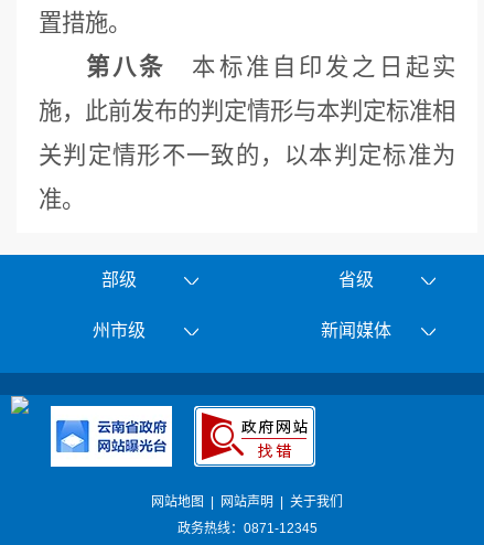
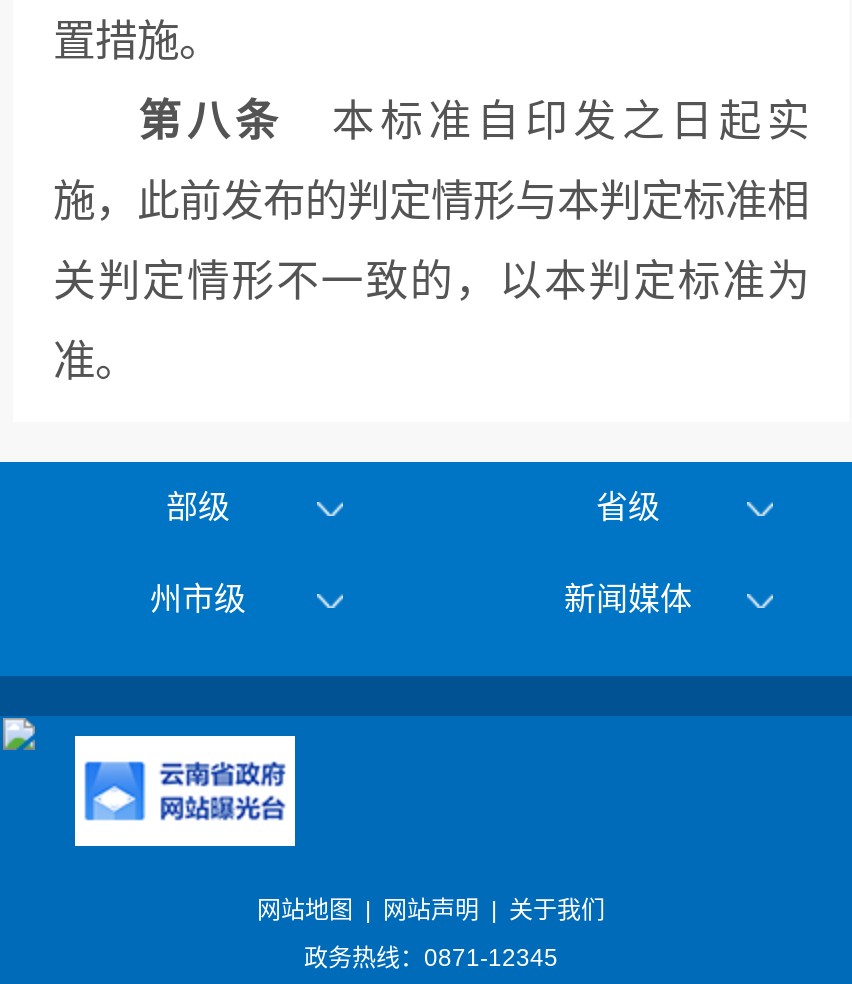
- [image]
